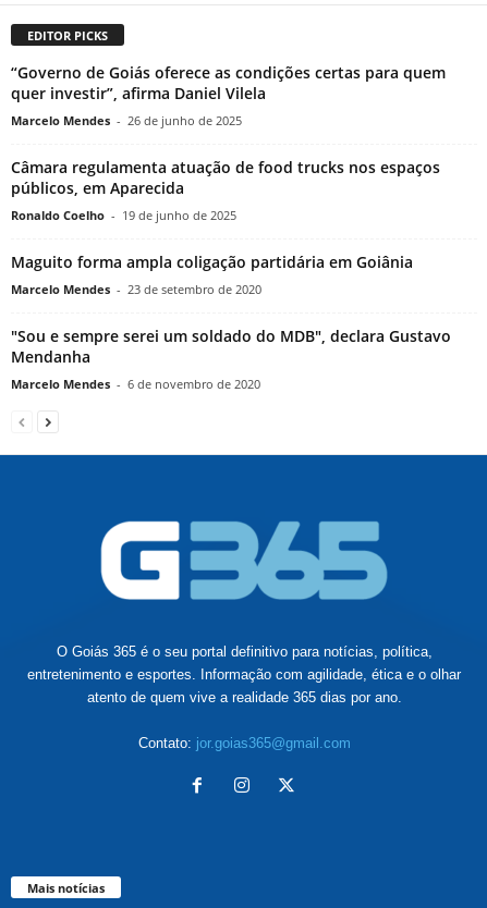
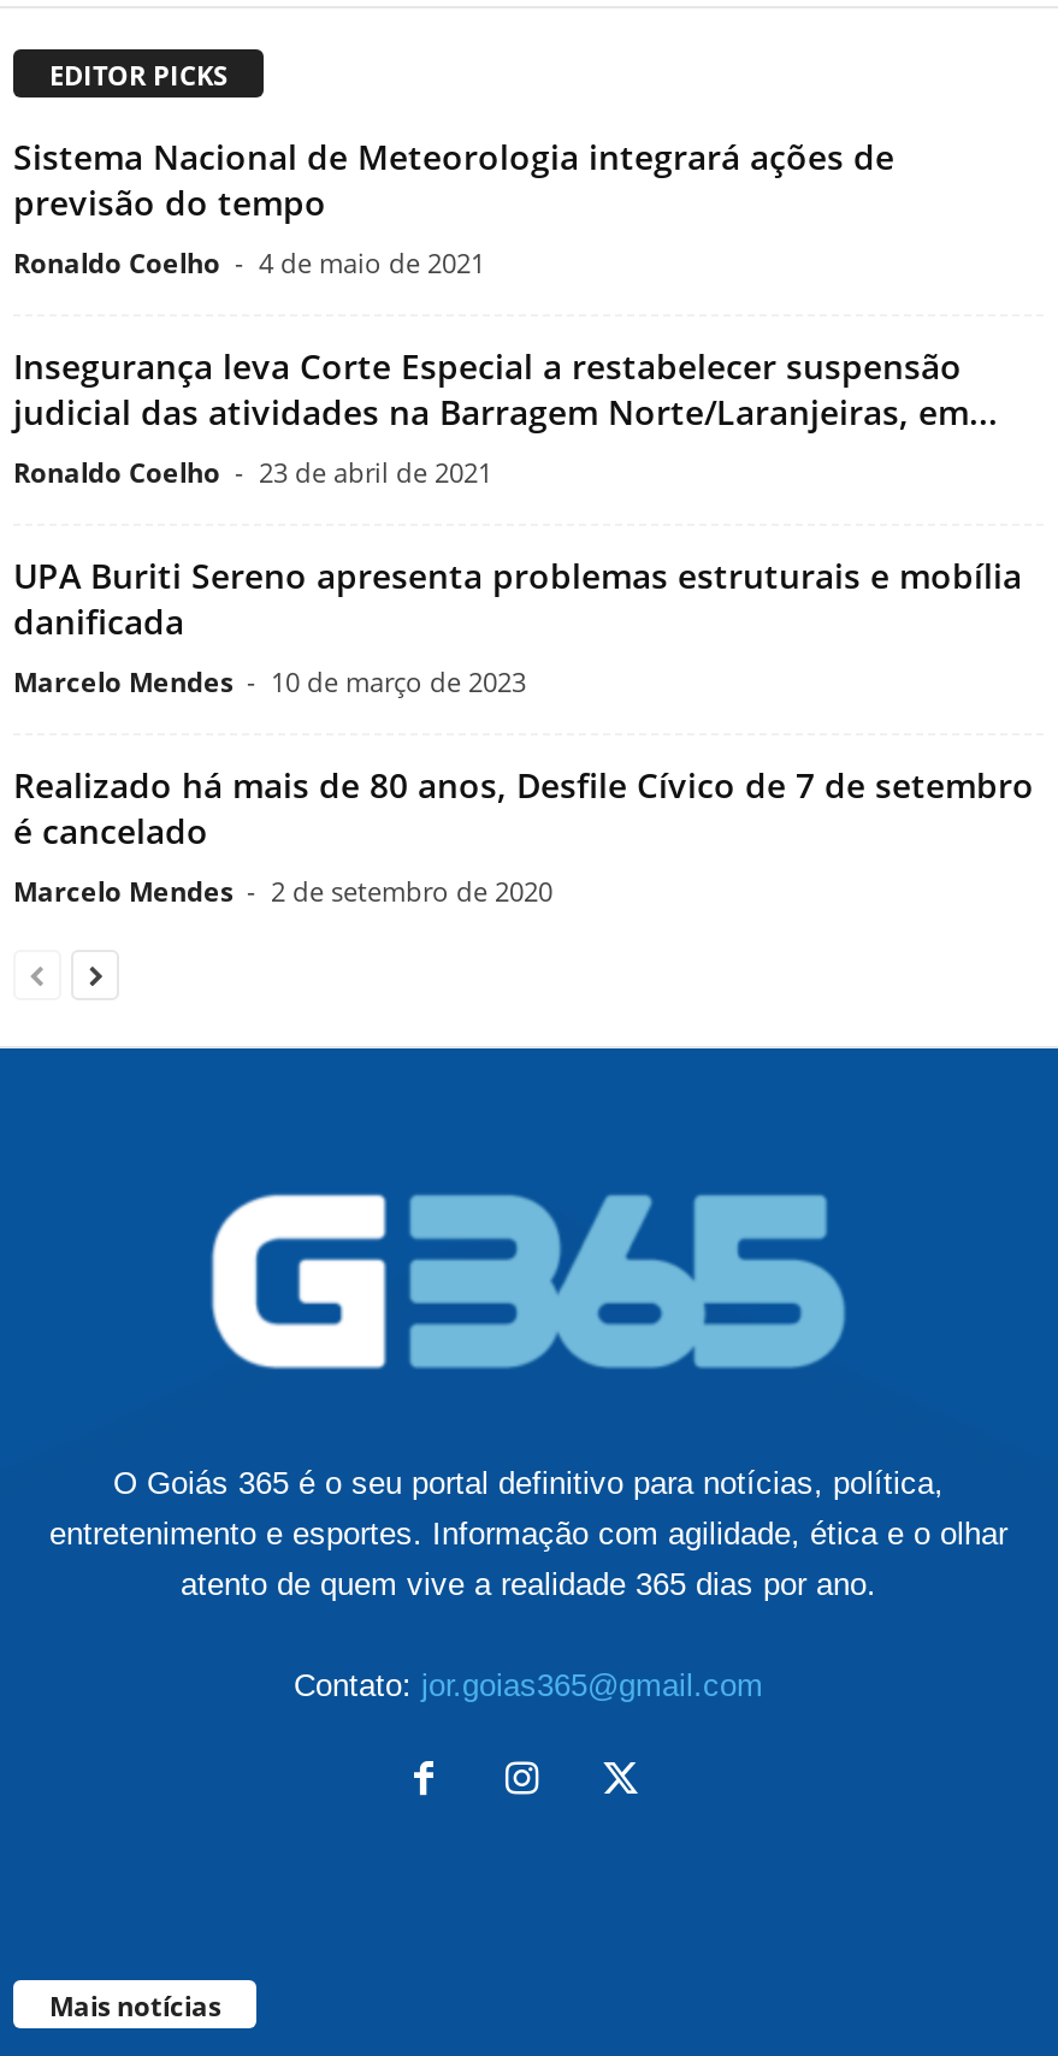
- “Governo de Goiás oferece as condições certas para quem
- quer investir”, afirma Daniel Vilela
- Marcelo Mendes - 26 de junho de 2025
+ Sistema Nacional de Meteorologia integrará ações de
+ previsão do tempo
+ Ronaldo Coelho - 4 de maio de 2021

- Câmara regulamenta atuação de food trucks nos espaços
- públicos, em Aparecida
- Ronaldo Coelho - 19 de junho de 2025
+ Insegurança leva Corte Especial a restabelecer suspensão
+ judicial das atividades na Barragem Norte/Laranjeiras, em...
+ Ronaldo Coelho - 23 de abril de 2021

- Maguito forma ampla coligação partidária em Goiânia
- Marcelo Mendes - 23 de setembro de 2020
+ UPA Buriti Sereno apresenta problemas estruturais e mobília
+ danificada
+ Marcelo Mendes - 10 de março de 2023

- "Sou e sempre serei um soldado do MDB", declara Gustavo
- Mendanha
- Marcelo Mendes - 6 de novembro de 2020
+ Realizado há mais de 80 anos, Desfile Cívico de 7 de setembro
+ é cancelado
+ Marcelo Mendes - 2 de setembro de 2020
